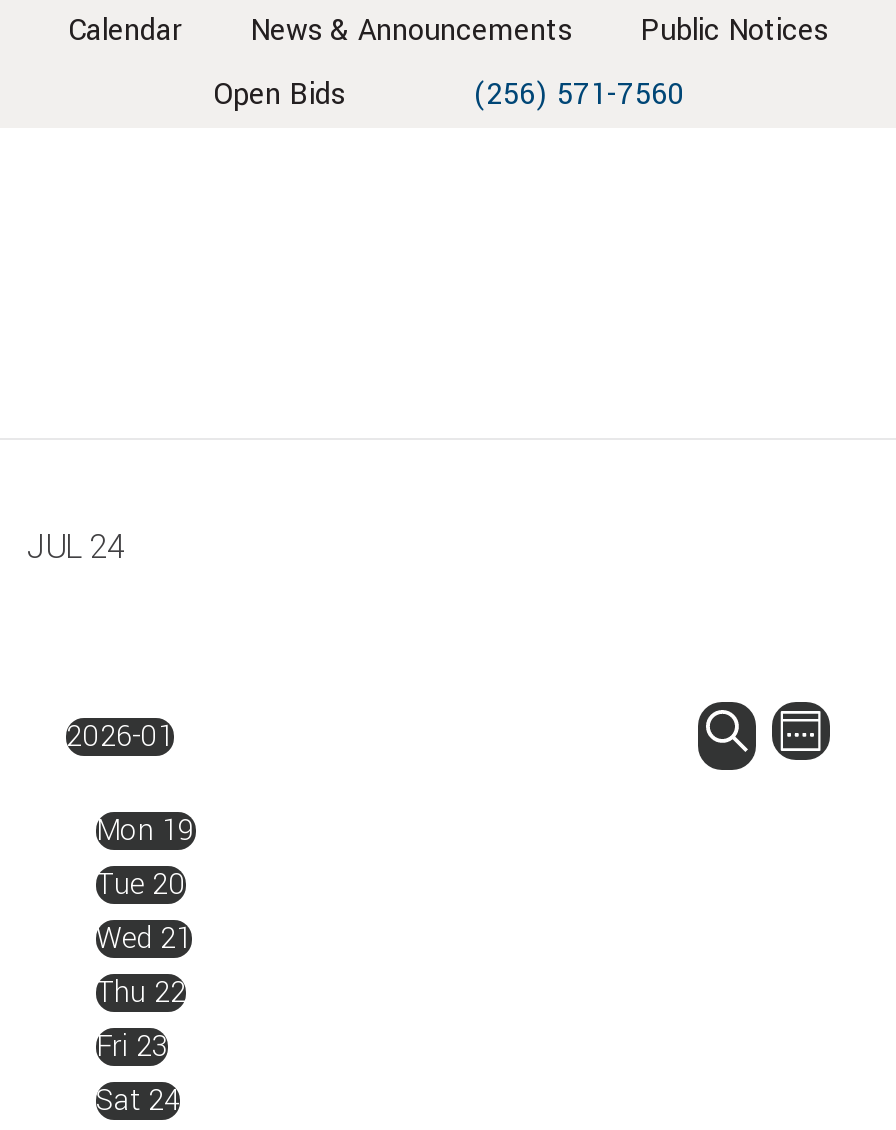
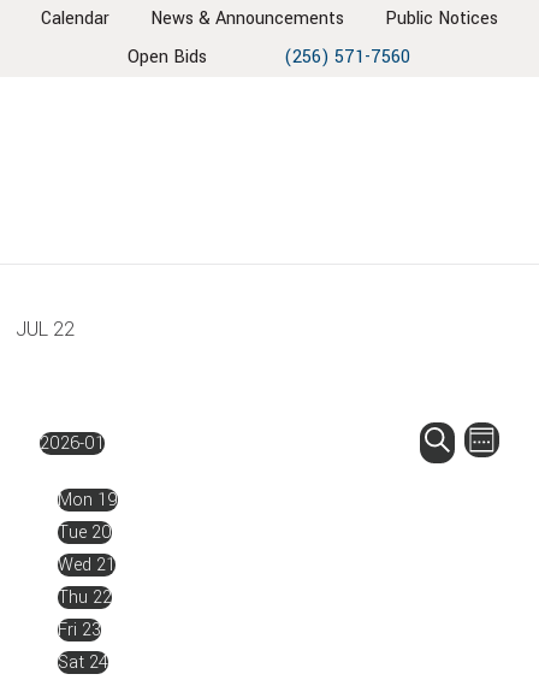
- JUL 24
+ JUL 22
